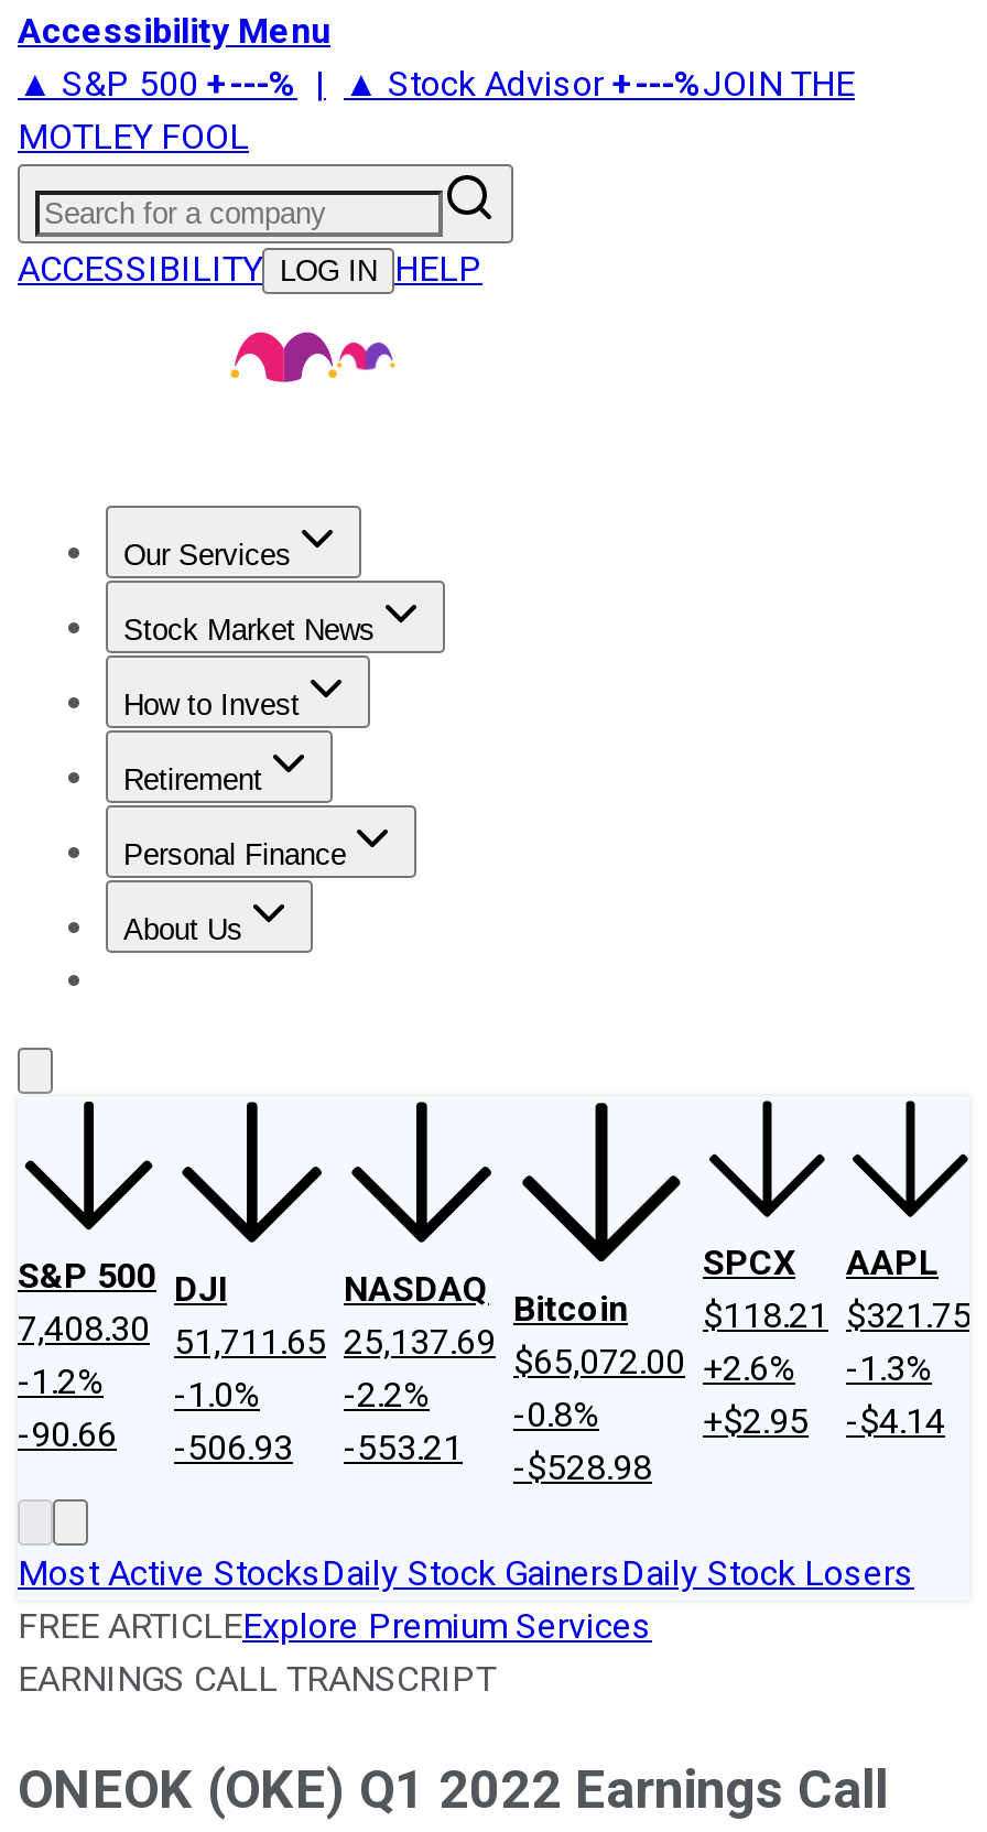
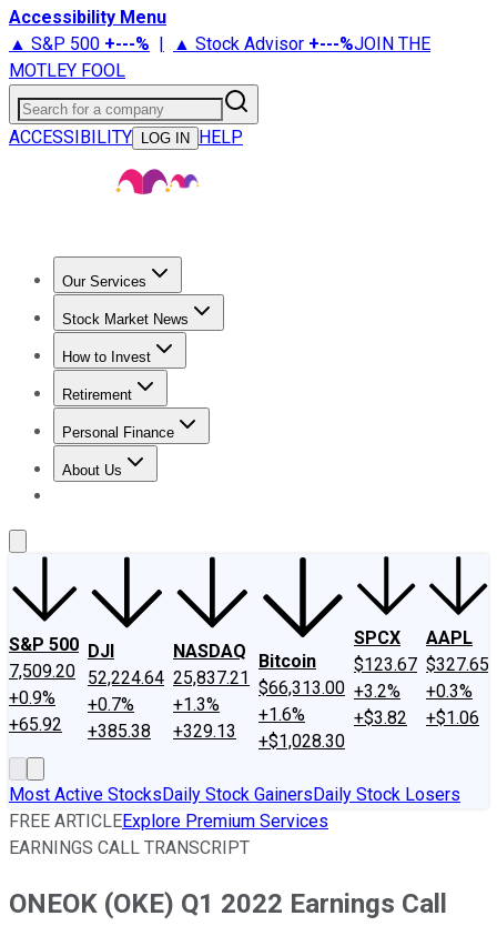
- $118.21
+ $123.67

- $321.75
+ $327.65

- 7,408.30
+ 7,509.20

- 51,711.65
+ 52,224.64

- 25,137.69
+ 25,837.21

- $65,072.00
+ $66,313.00

- +2.6%
+ +3.2%

- -1.3%
+ +0.3%

- -1.2%
+ +0.9%

- -1.0%
+ +0.7%

- -2.2%
+ +1.3%

- -0.8%
+ +1.6%

- +$2.95
+ +$3.82

- -$4.14
+ +$1.06

- -90.66
+ +65.92

- -506.93
+ +385.38

- -553.21
+ +329.13

- -$528.98
+ +$1,028.30
